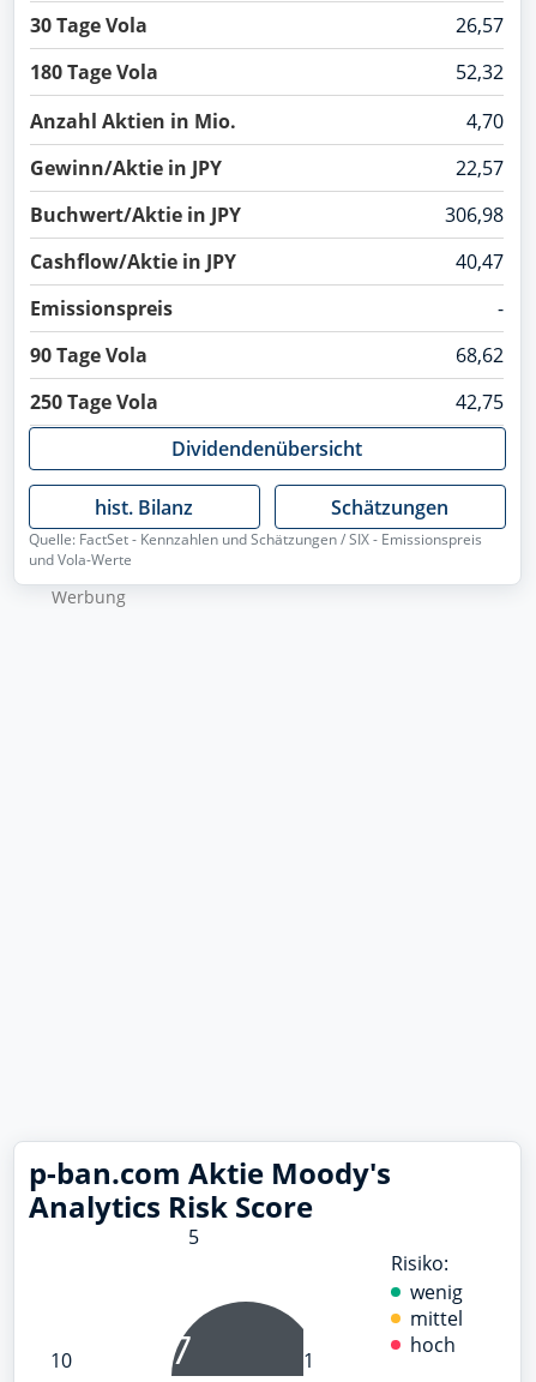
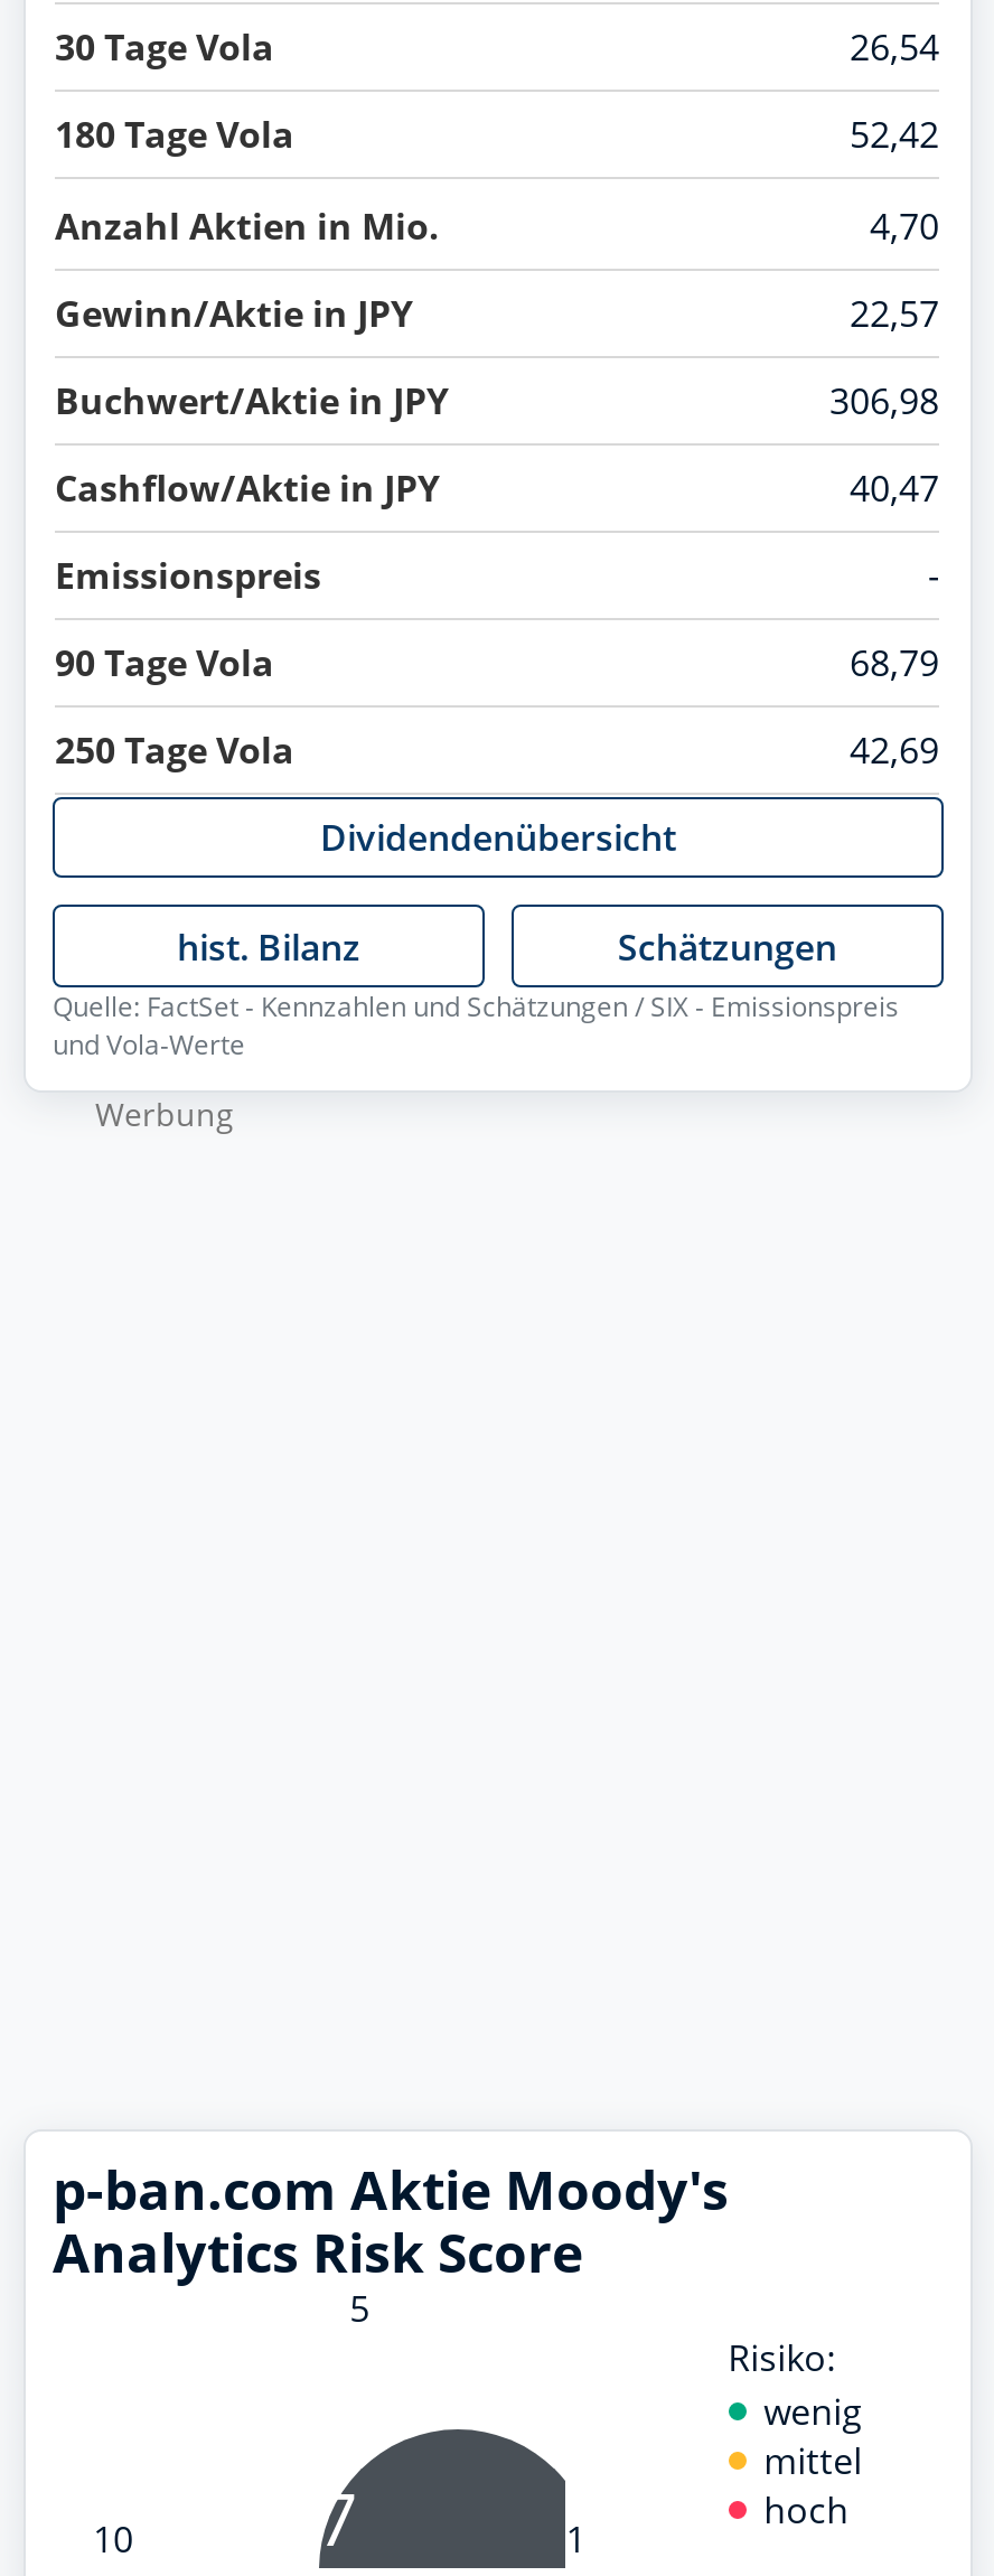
- 26,57
+ 26,54

- 52,32
+ 52,42

- 68,62
+ 68,79

- 42,75
+ 42,69
